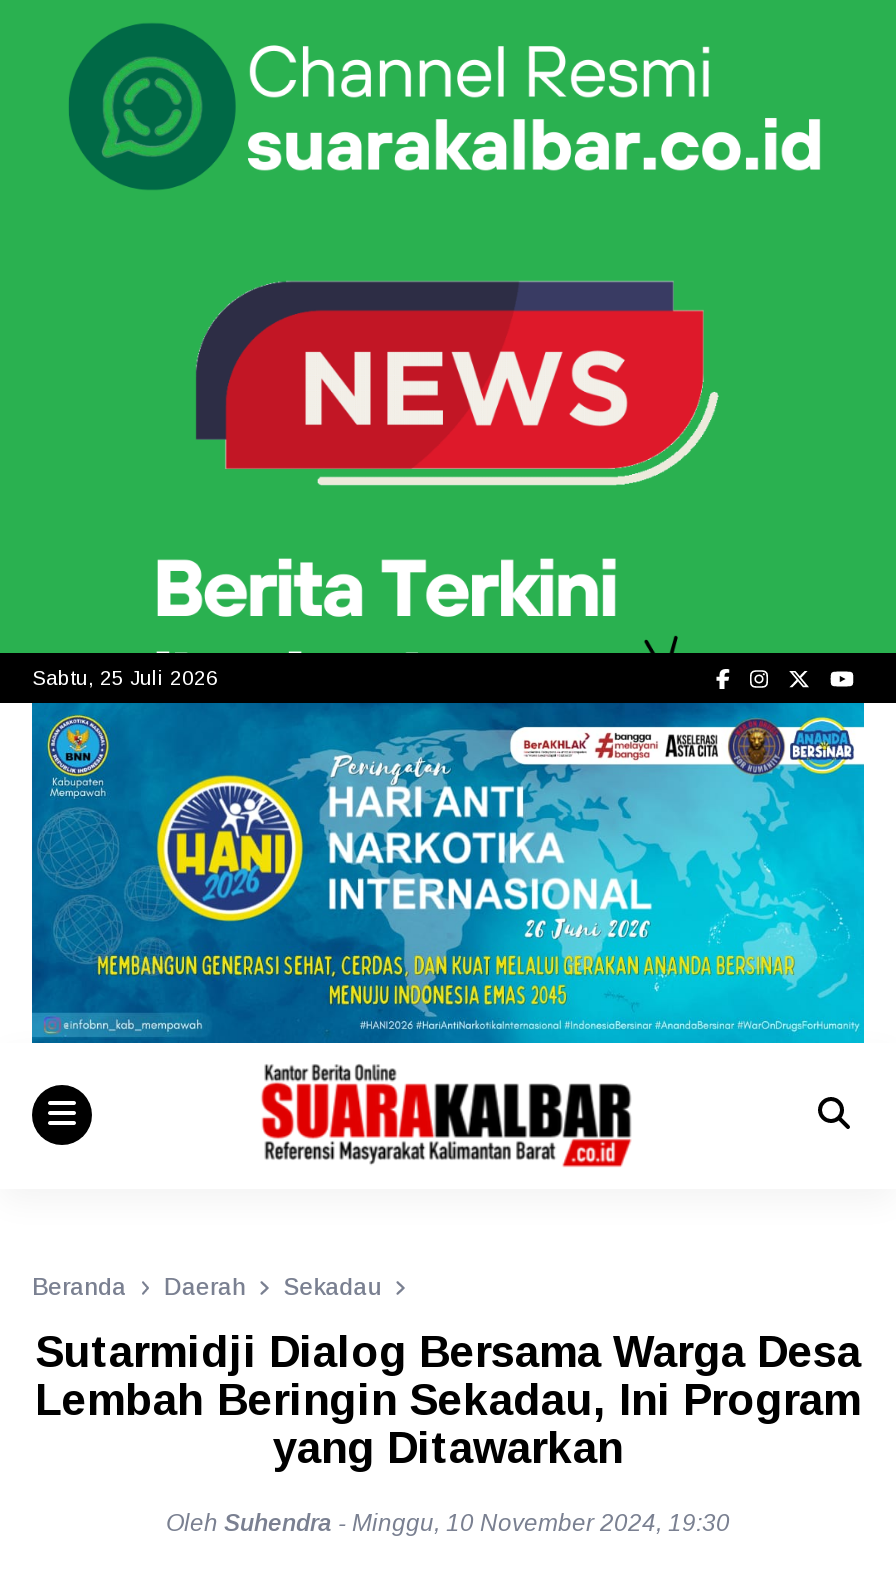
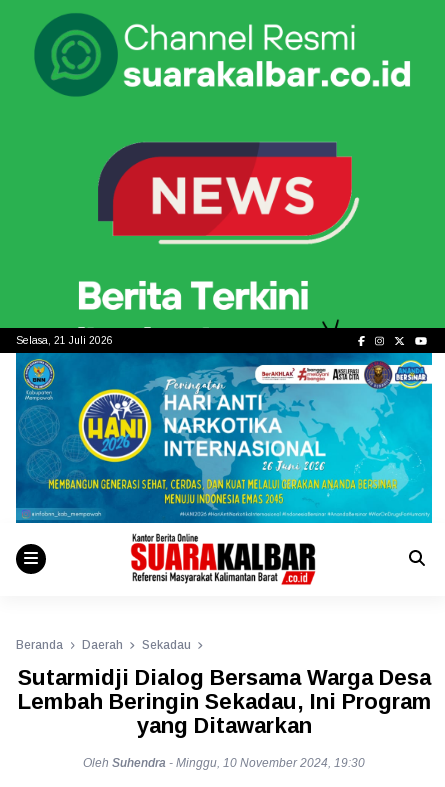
- Sabtu, 25 Juli 2026
+ Selasa, 21 Juli 2026
